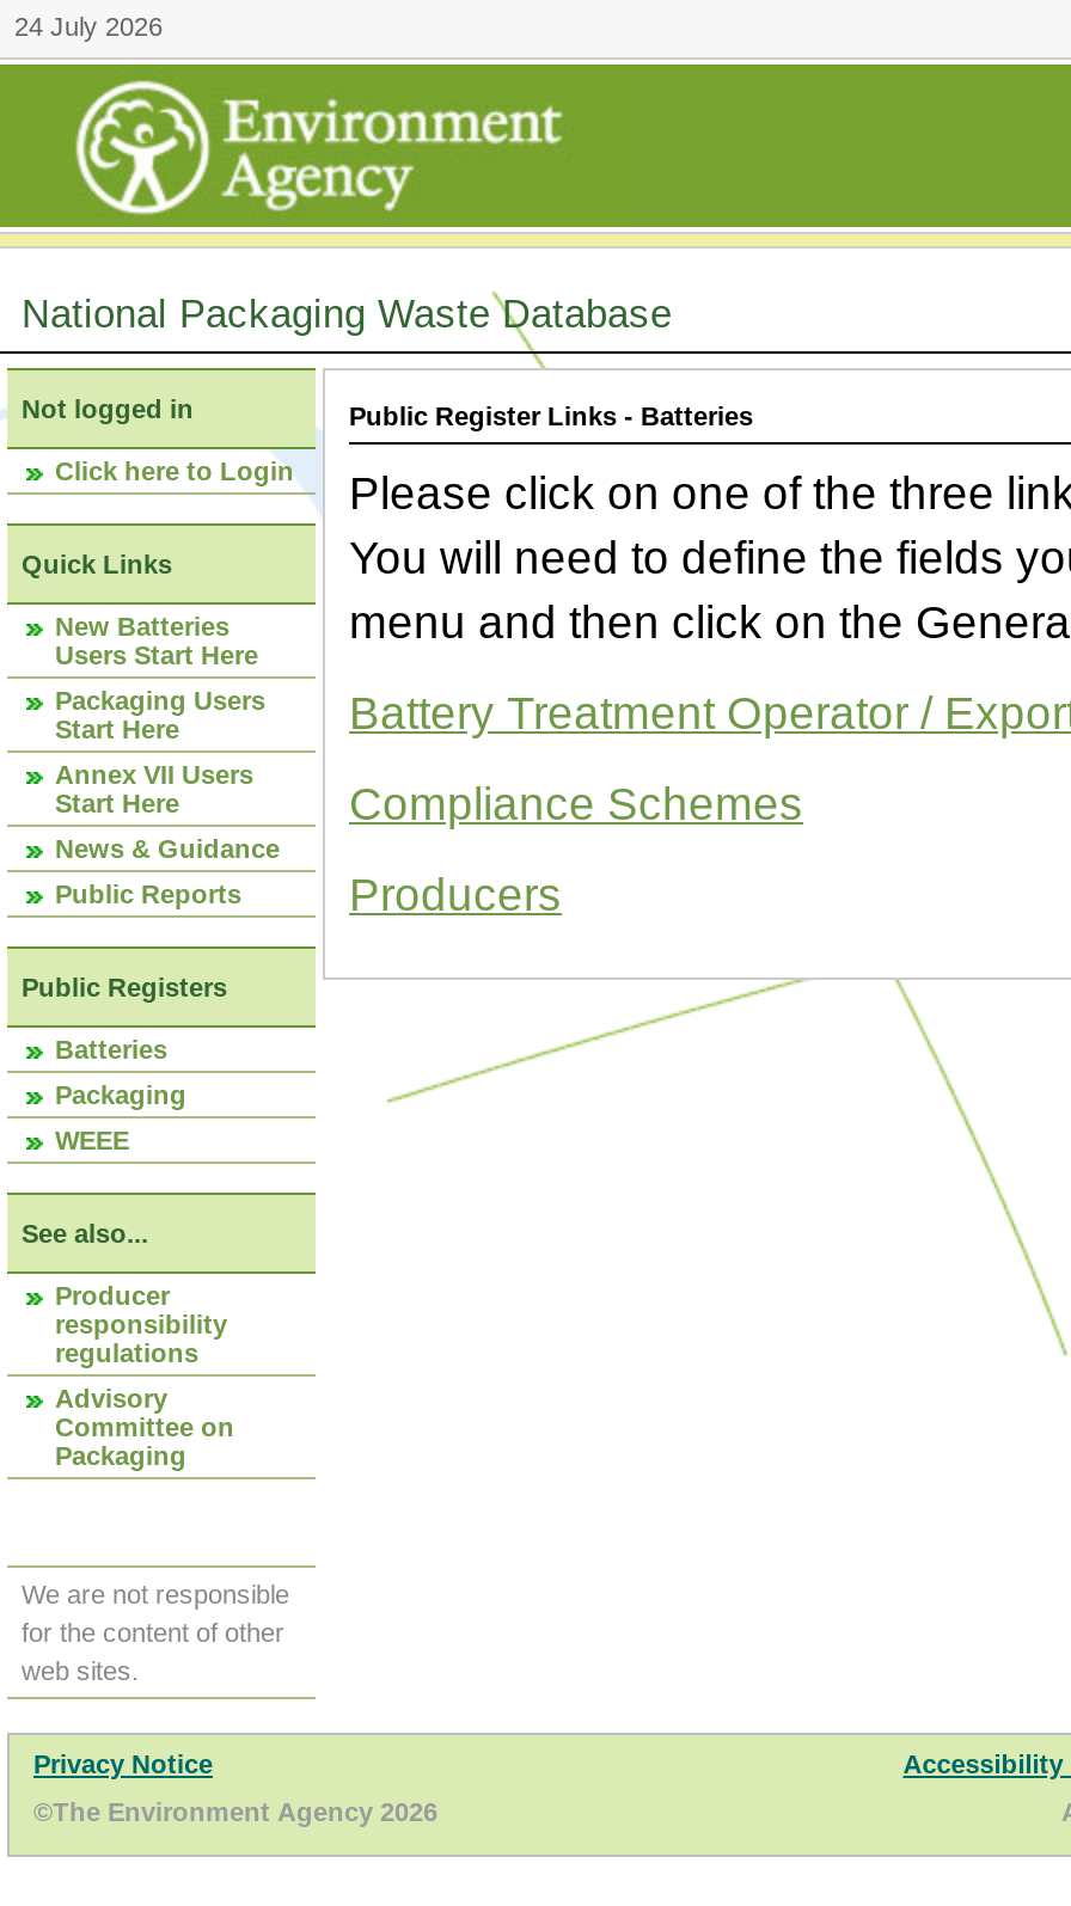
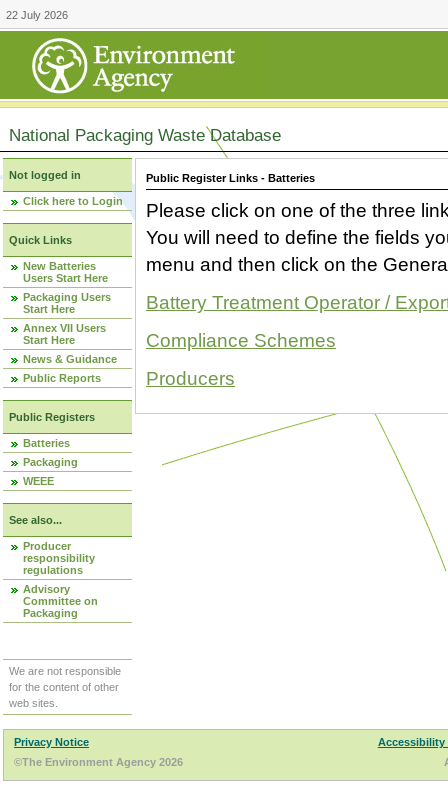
- 24 July 2026
+ 22 July 2026
